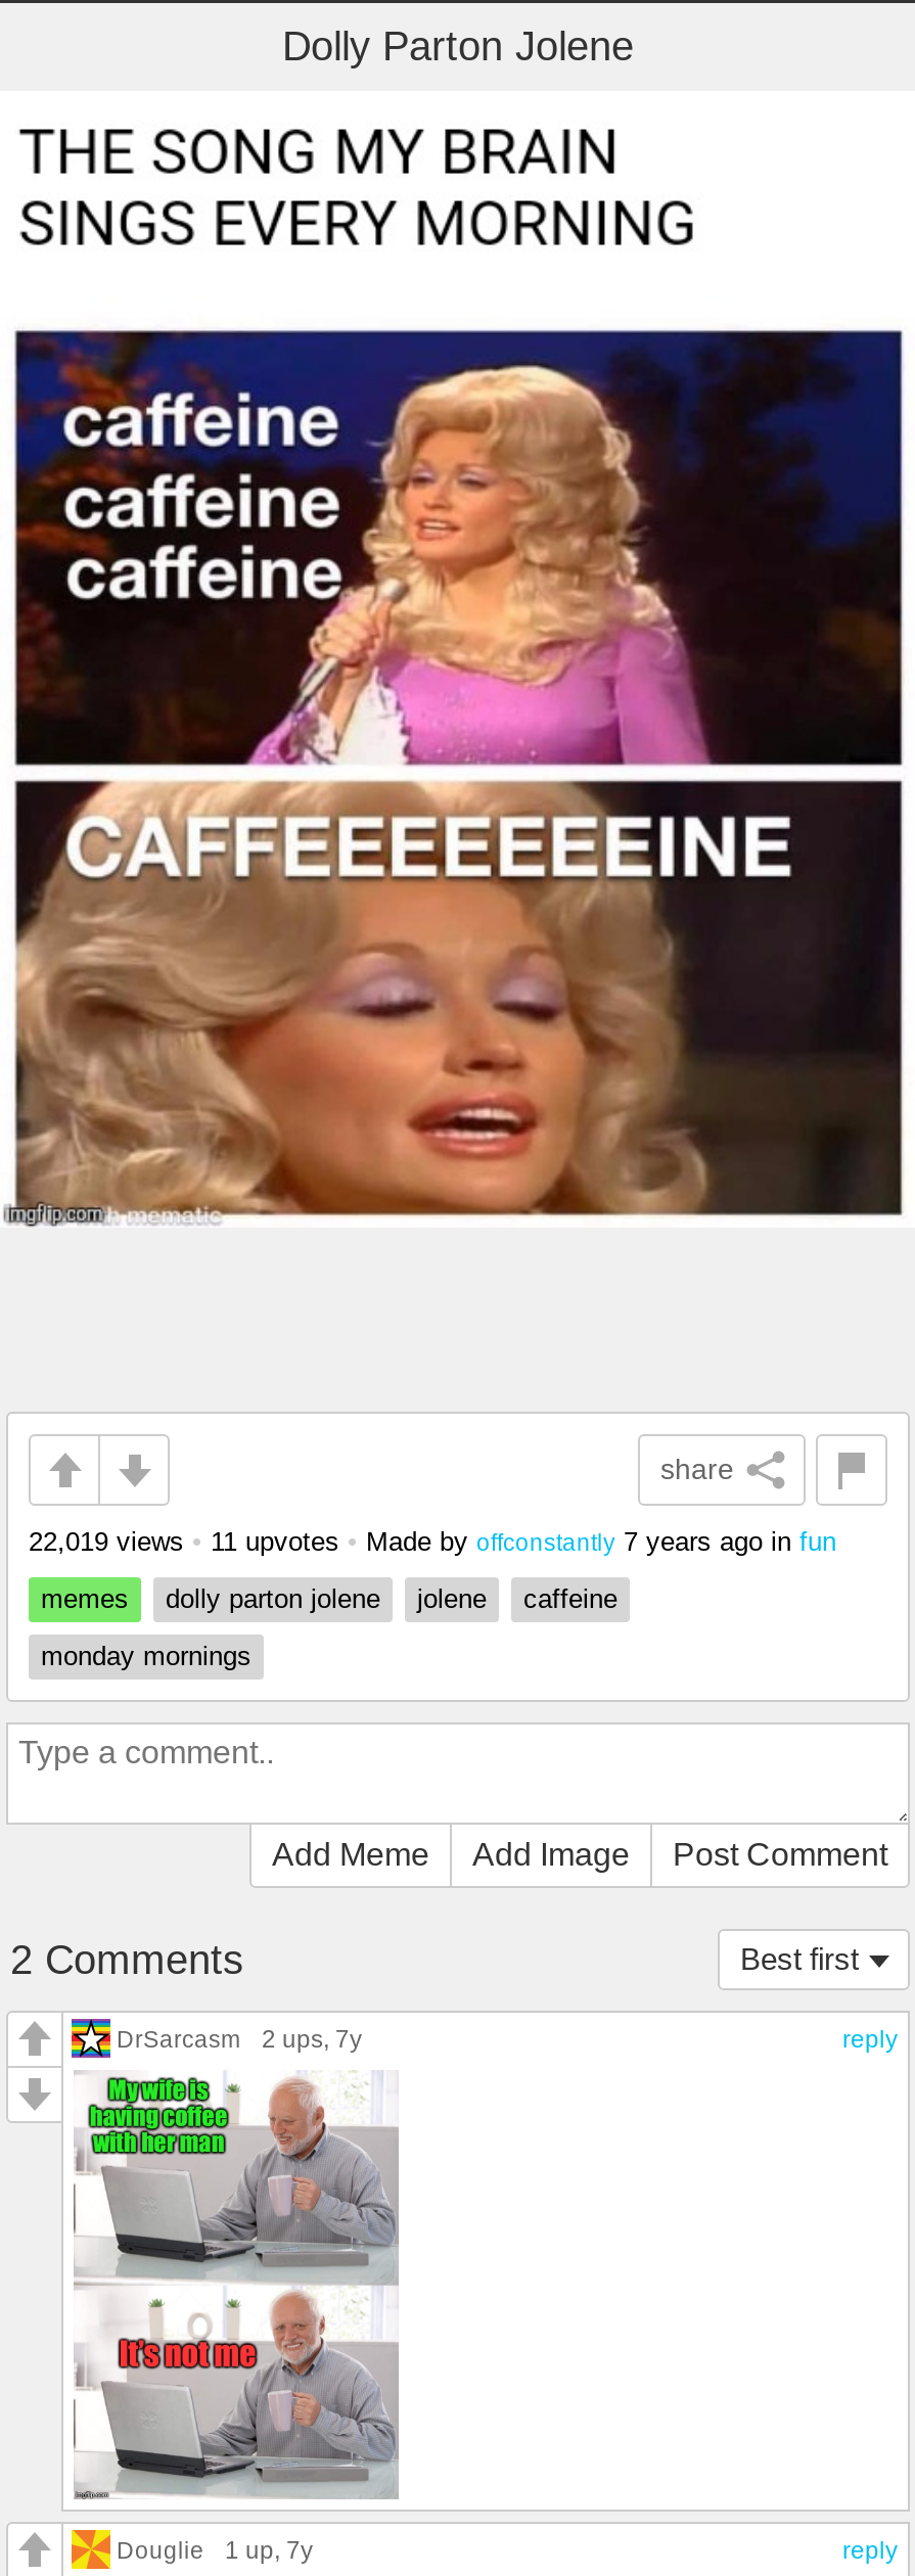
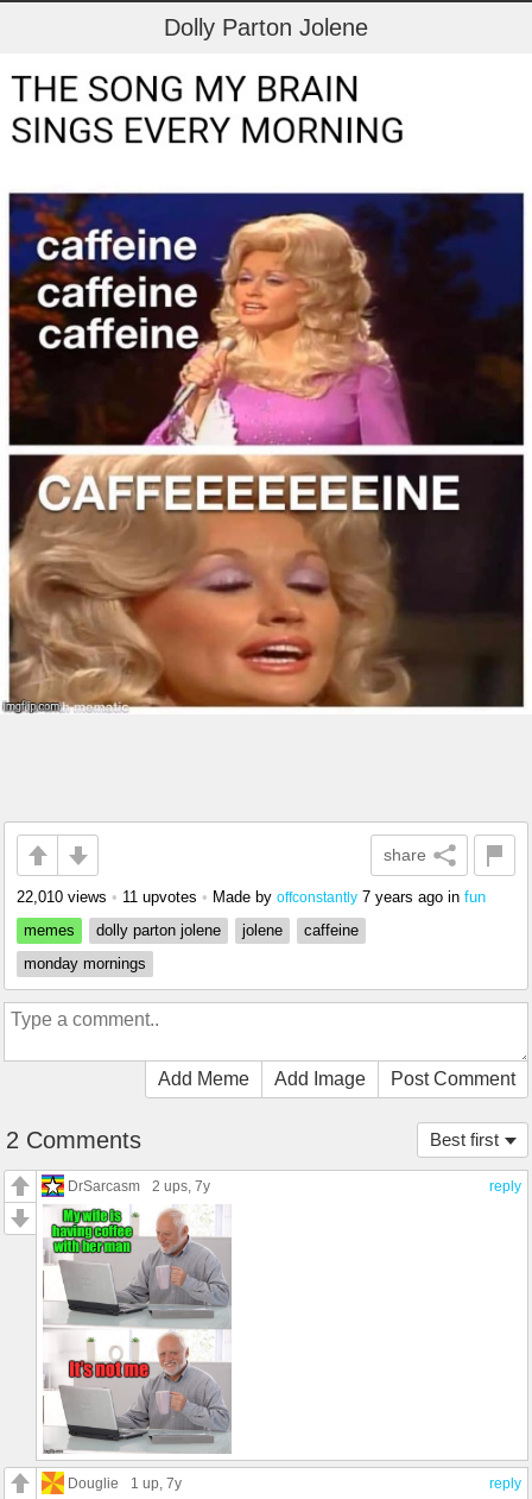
- 22,019 views • 11 upvotes • Made by offconstantly 7 years ago in fun
+ 22,010 views • 11 upvotes • Made by offconstantly 7 years ago in fun
